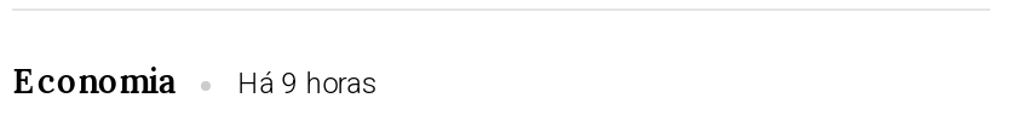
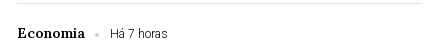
- Economia Há 9 horas
+ Economia Há 7 horas
